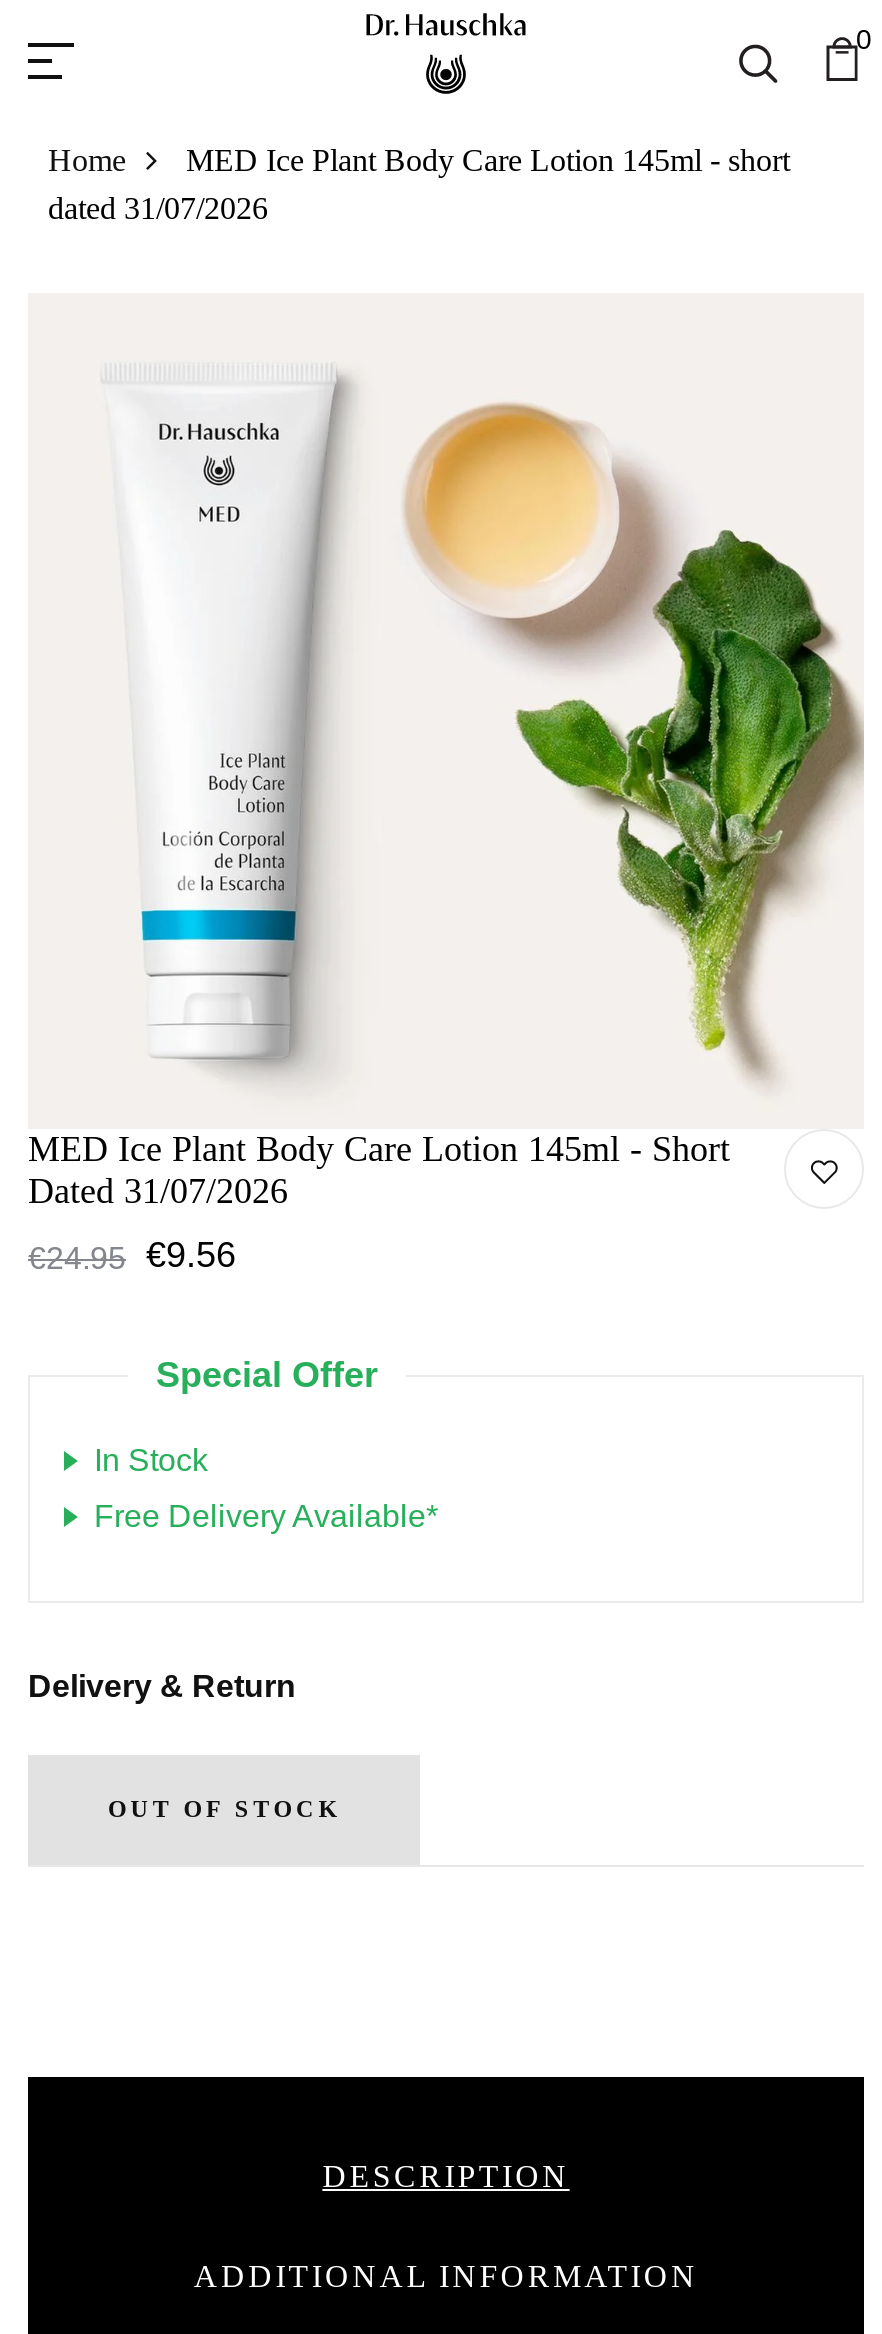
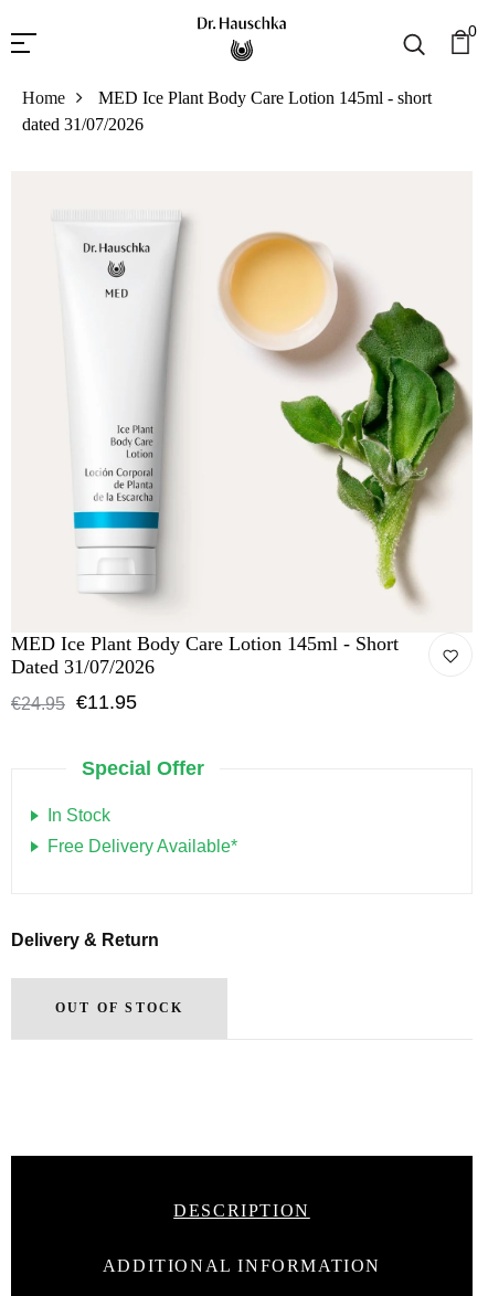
- €24.95 €9.56
+ €24.95 €11.95
